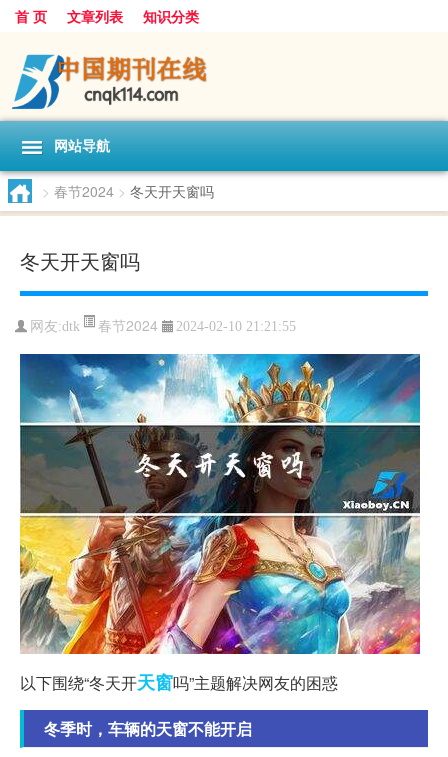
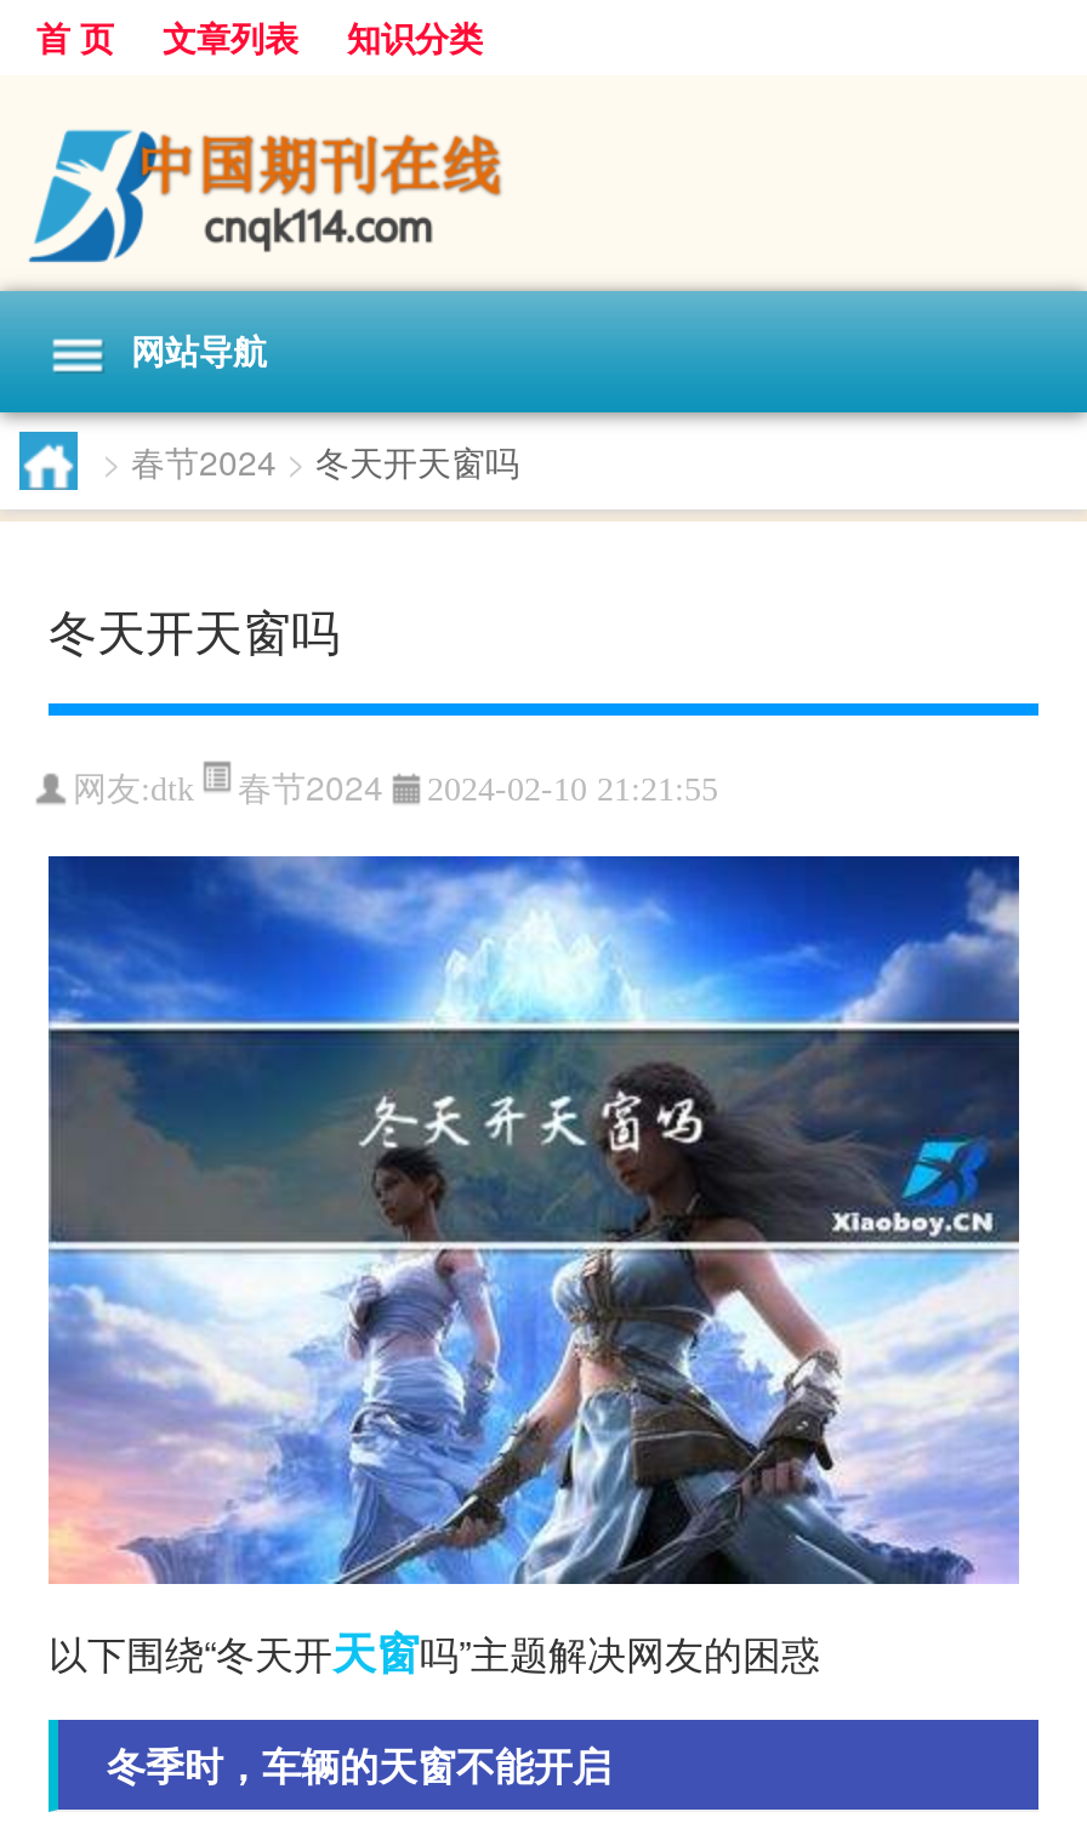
- [image]
+ [image]
